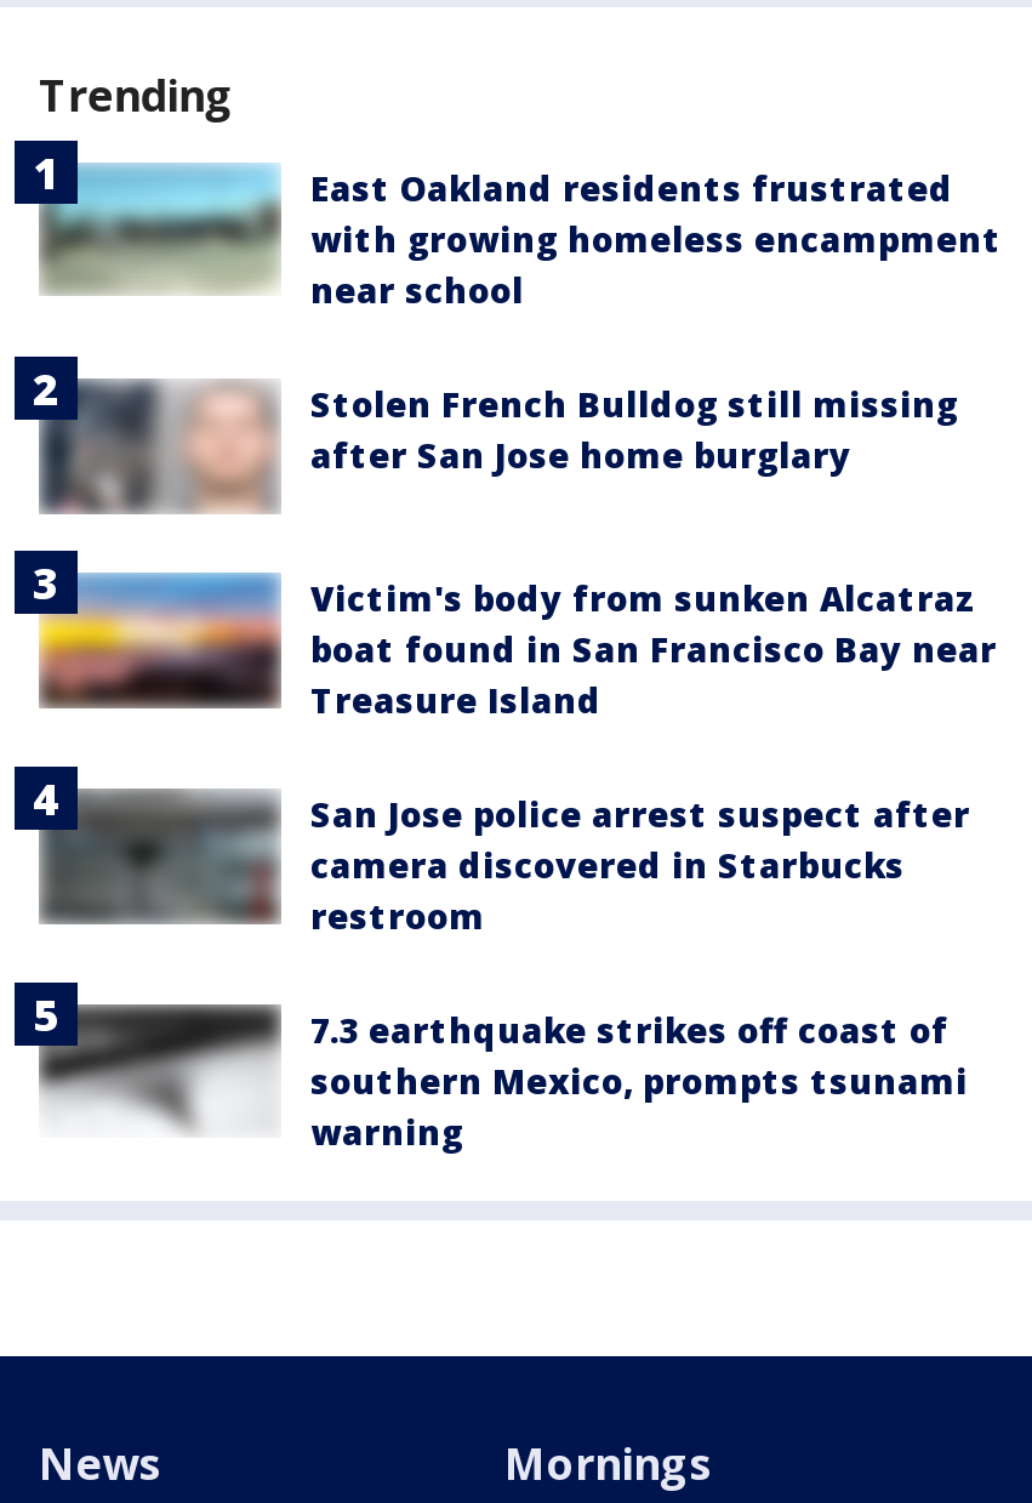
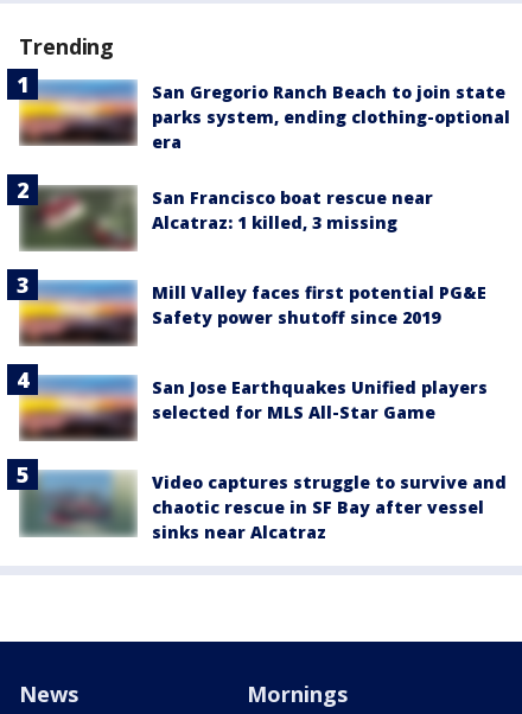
- [image]
- East Oakland residents frustrated
- with growing homeless encampment
- near school
+ [image]
+ San Gregorio Ranch Beach to join state
+ parks system, ending clothing-optional
+ era

- [image]
- Stolen French Bulldog still missing
- after San Jose home burglary
+ [image]
+ San Francisco boat rescue near
+ Alcatraz: 1 killed, 3 missing

- Victim's body from sunken Alcatraz
- boat found in San Francisco Bay near
- Treasure Island
+ Mill Valley faces first potential PG&E
+ Safety power shutoff since 2019

- [image]
- San Jose police arrest suspect after
- camera discovered in Starbucks
- restroom
+ [image]
+ San Jose Earthquakes Unified players
+ selected for MLS All-Star Game

- [image]
- 7.3 earthquake strikes off coast of
- southern Mexico, prompts tsunami
- warning
+ [image]
+ Video captures struggle to survive and
+ chaotic rescue in SF Bay after vessel
+ sinks near Alcatraz
